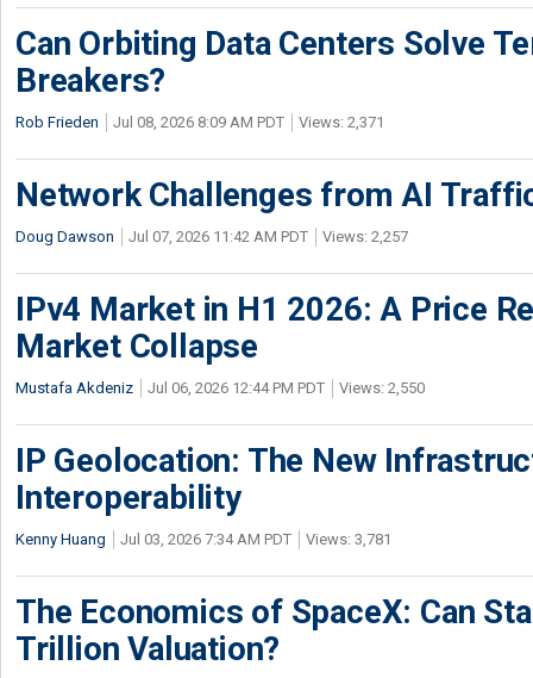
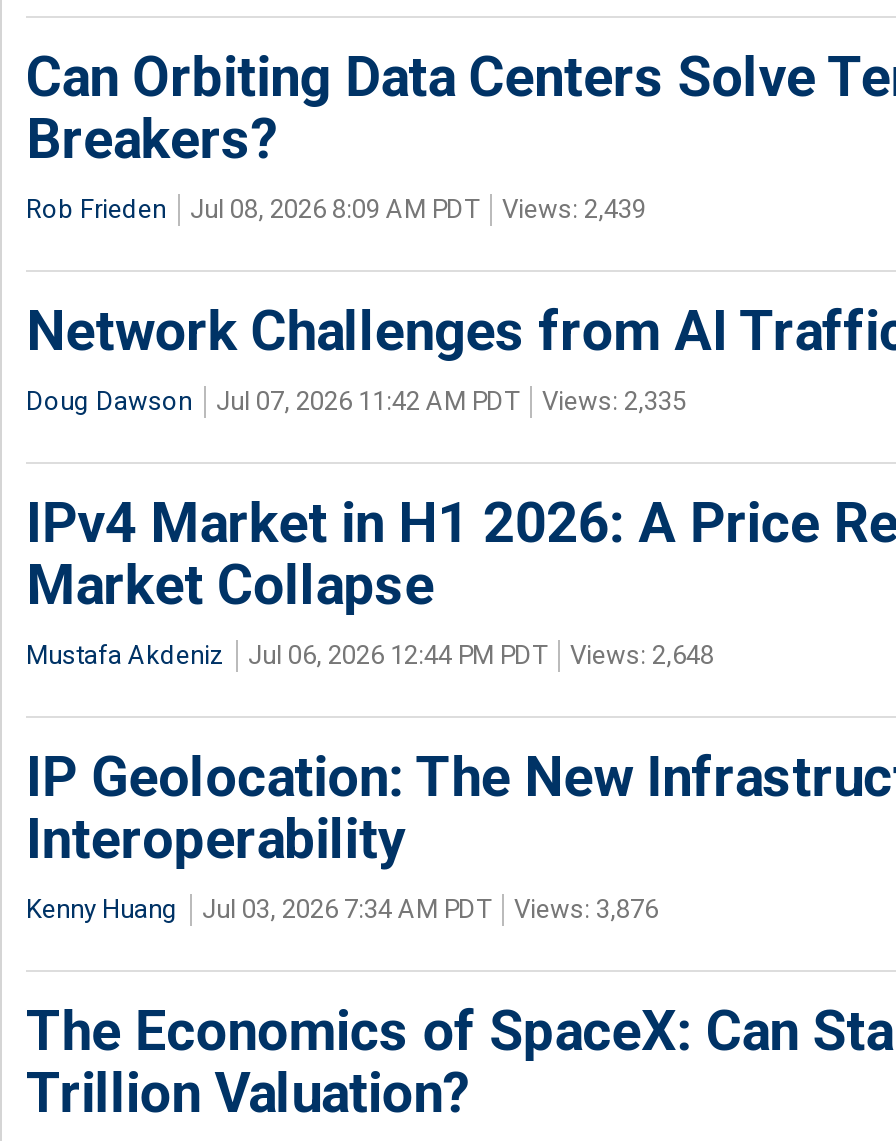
- Rob Frieden Jul 08, 2026 8:09 AM PDT Views: 2,371
+ Rob Frieden Jul 08, 2026 8:09 AM PDT Views: 2,439

- Doug Dawson Jul 07, 2026 11:42 AM PDT Views: 2,257
+ Doug Dawson Jul 07, 2026 11:42 AM PDT Views: 2,335

- Mustafa Akdeniz Jul 06, 2026 12:44 PM PDT Views: 2,550
+ Mustafa Akdeniz Jul 06, 2026 12:44 PM PDT Views: 2,648

- Kenny Huang Jul 03, 2026 7:34 AM PDT Views: 3,781
+ Kenny Huang Jul 03, 2026 7:34 AM PDT Views: 3,876
